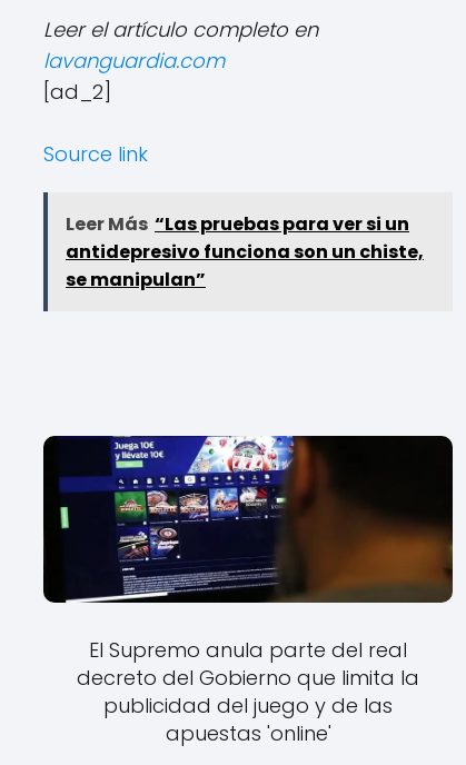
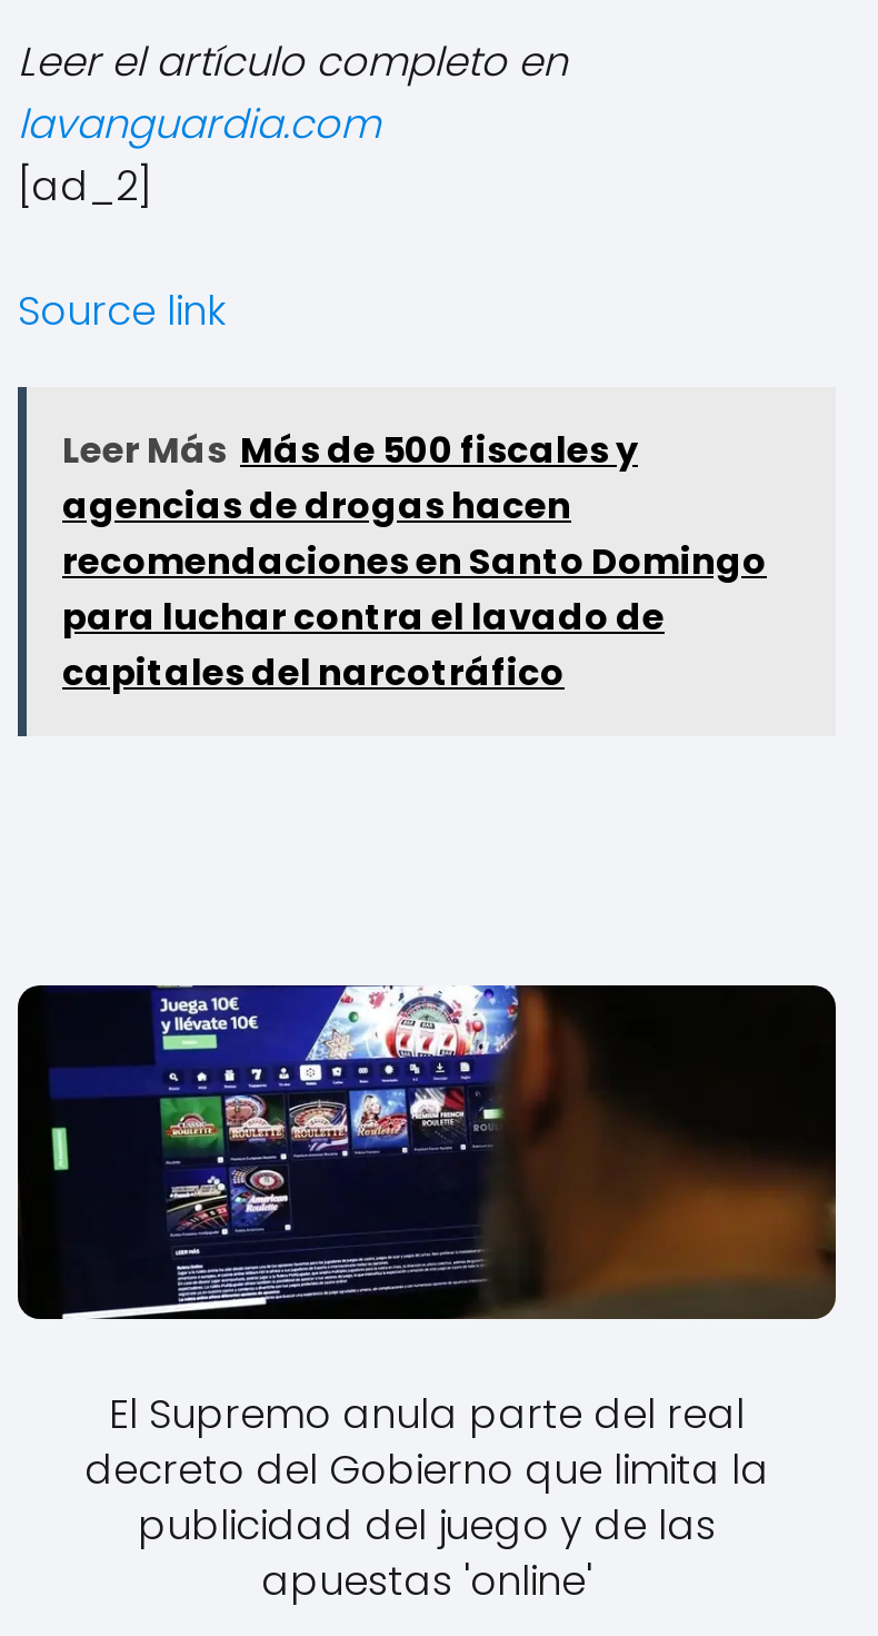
- Leer Más “Las pruebas para ver si un
- antidepresivo funciona son un chiste,
- se manipulan”
+ Leer Más Más de 500 fiscales y
+ agencias de drogas hacen
+ recomendaciones en Santo Domingo
+ para luchar contra el lavado de
+ capitales del narcotráfico
